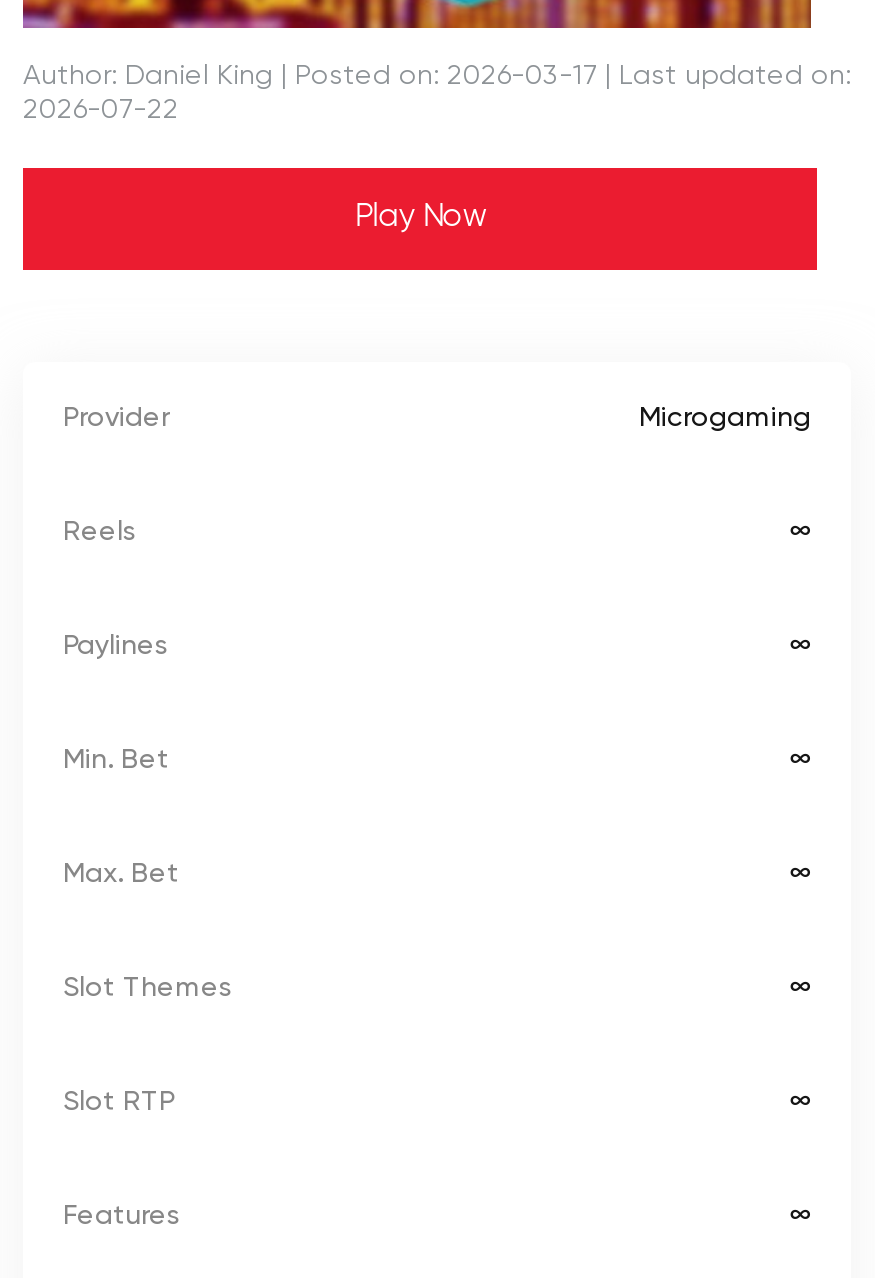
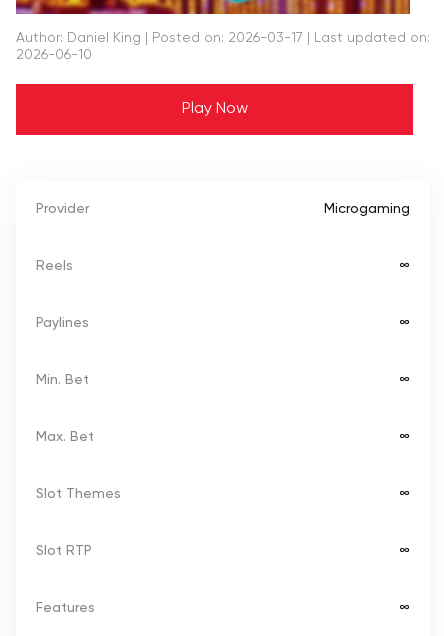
- 2026-07-22
+ 2026-06-10
